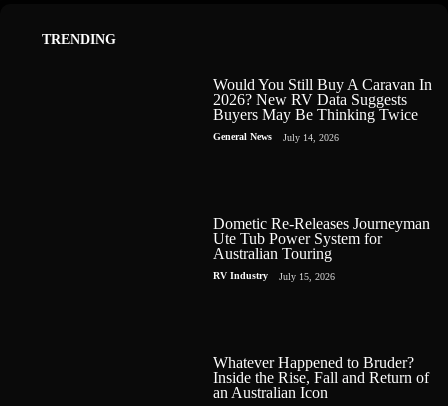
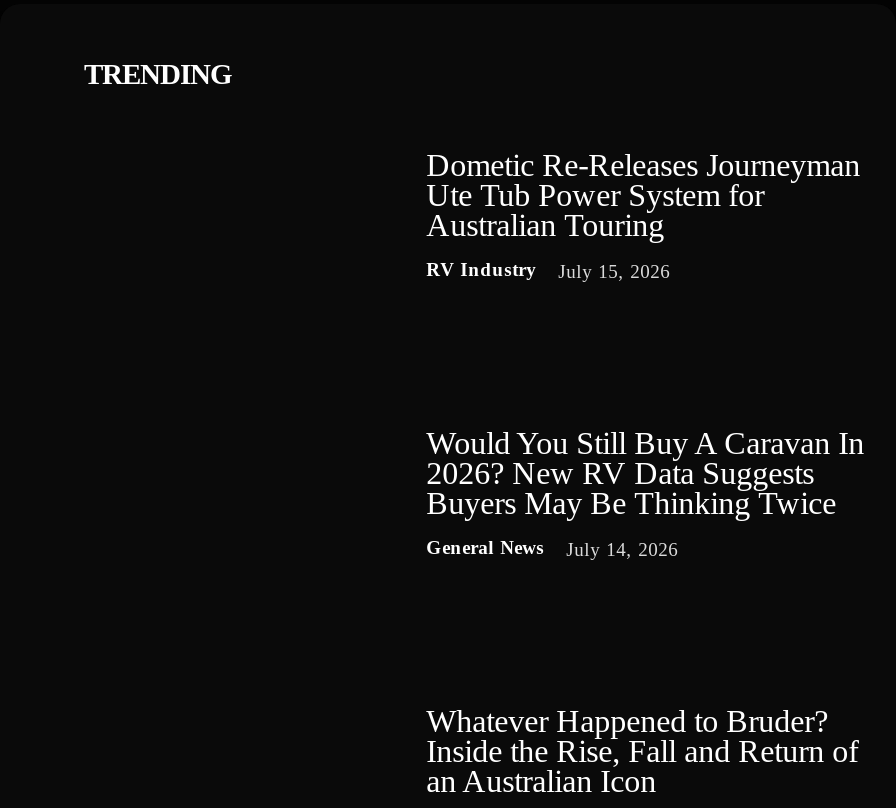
moved down: Would You Still Buy A Caravan In | 2026? New RV Data Suggests | Buyers May Be Thinking Twice | General News | July 14, 2026

moved up: Dometic Re-Releases Journeyman | Ute Tub Power System for | Australian Touring | RV Industry | July 15, 2026
